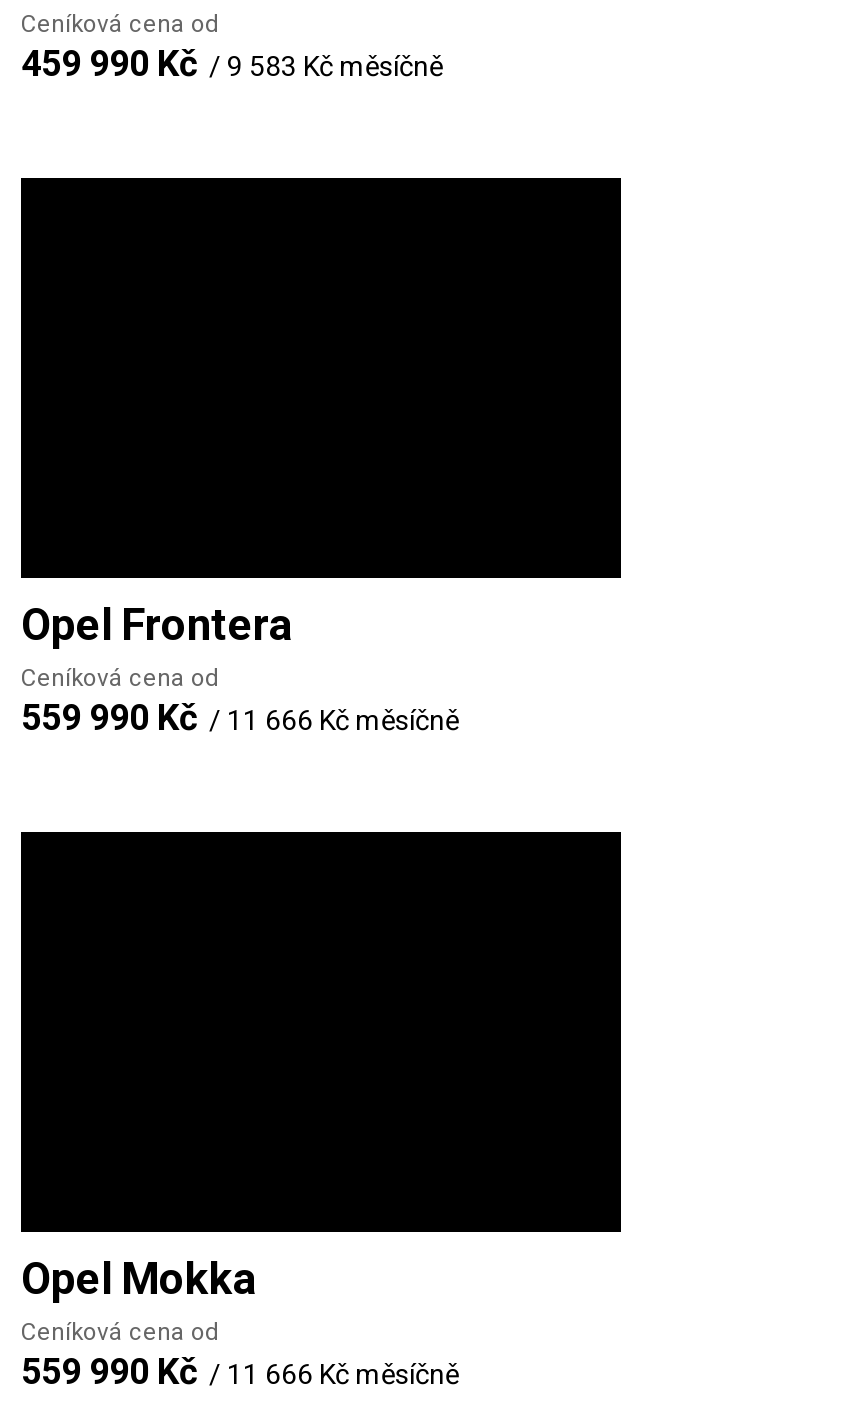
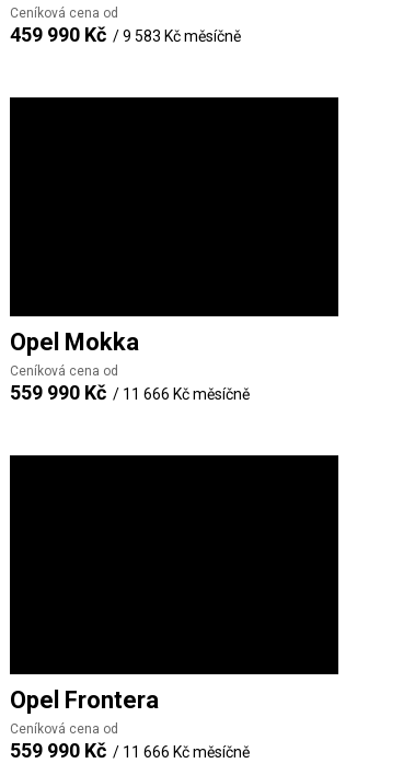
moved down: Opel Frontera

moved up: Opel Mokka
